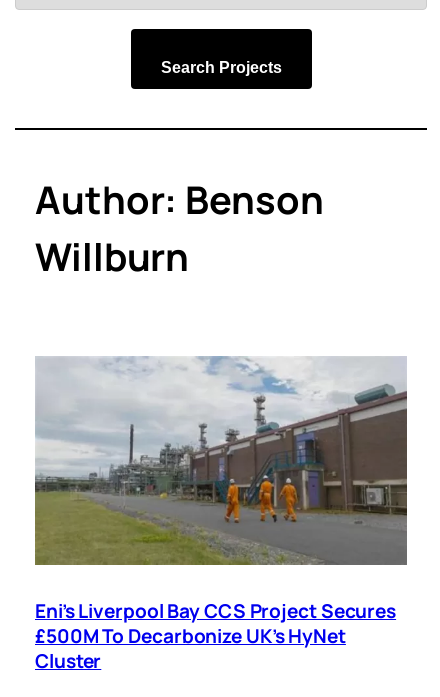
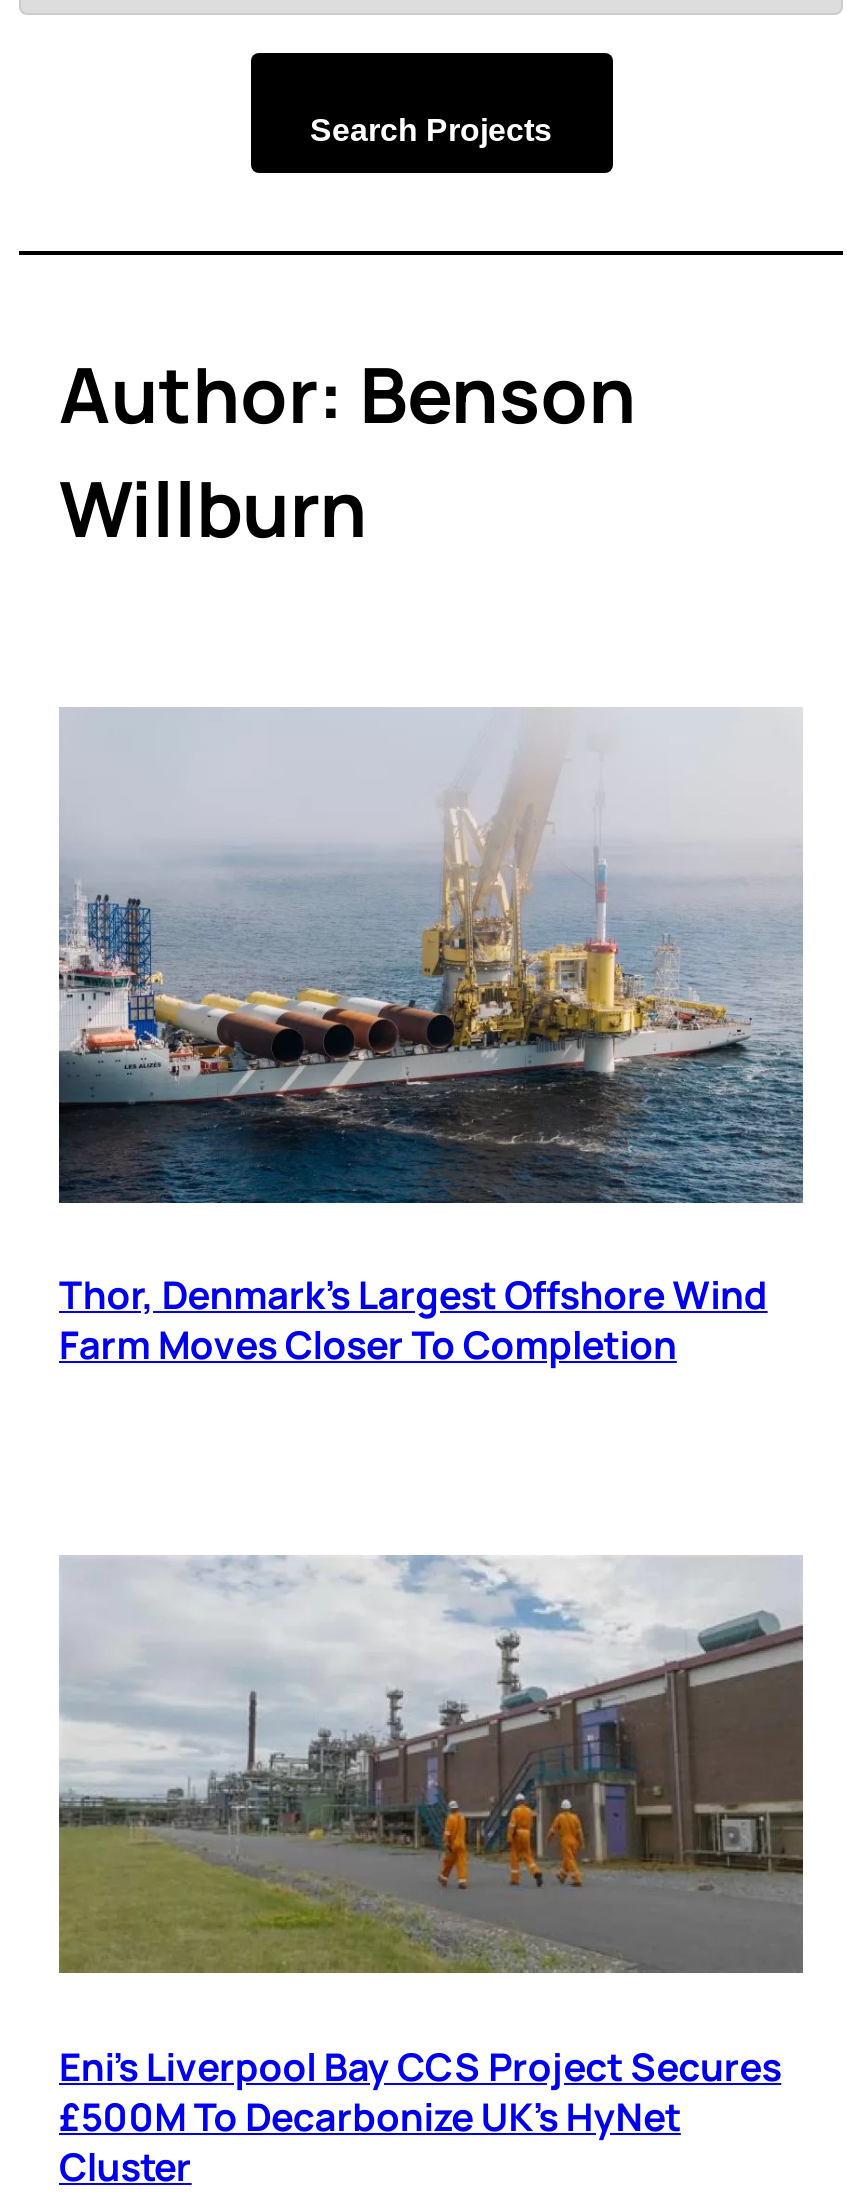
+ [image]
+ Thor, Denmark’s Largest Offshore Wind
+ Farm Moves Closer To Completion
